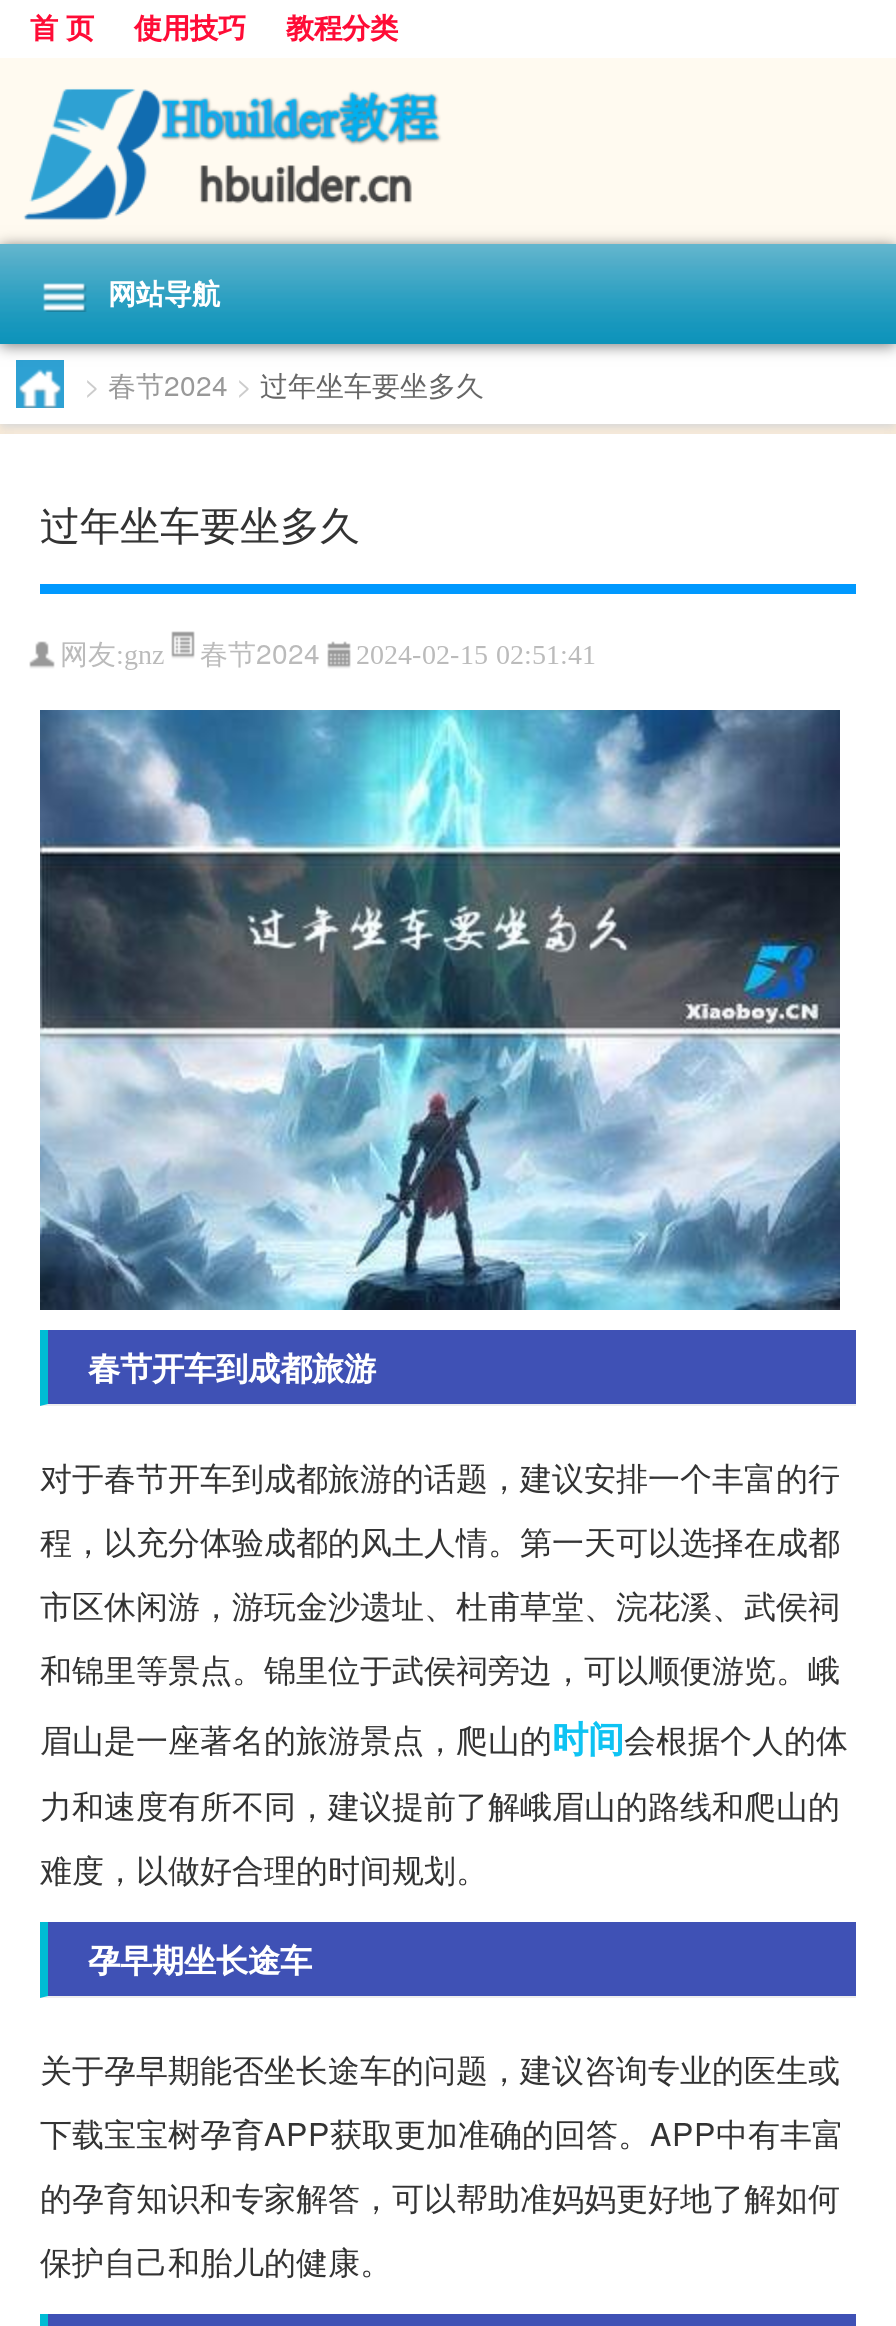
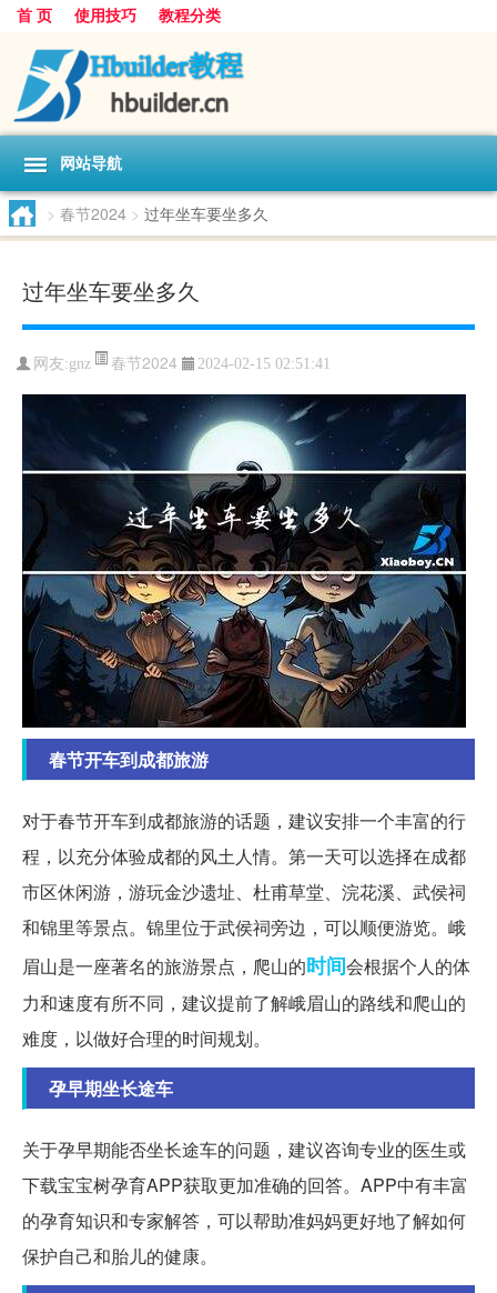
- [image]
+ [image]
